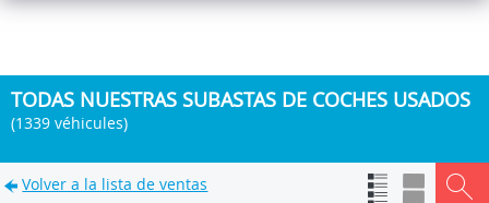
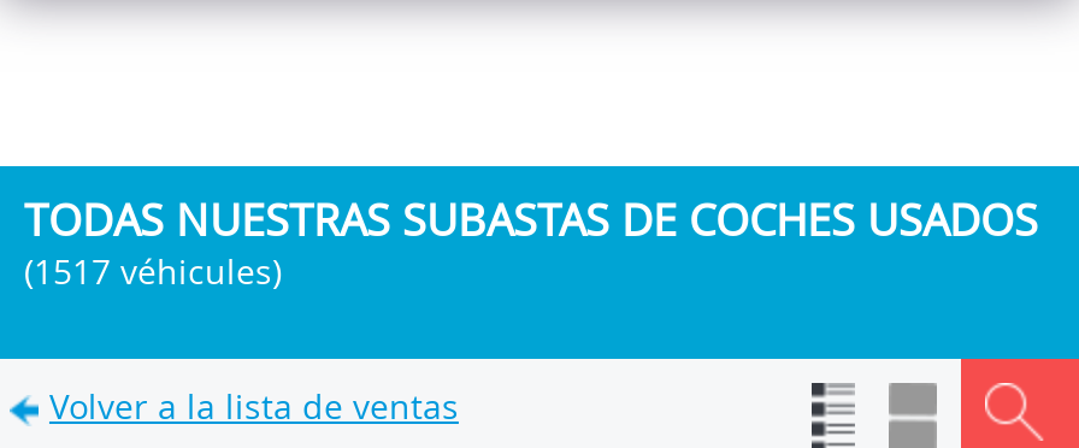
- (1339 véhicules)
+ (1517 véhicules)
